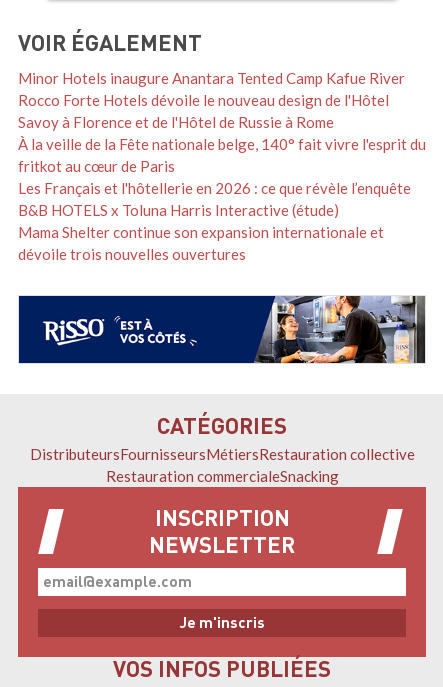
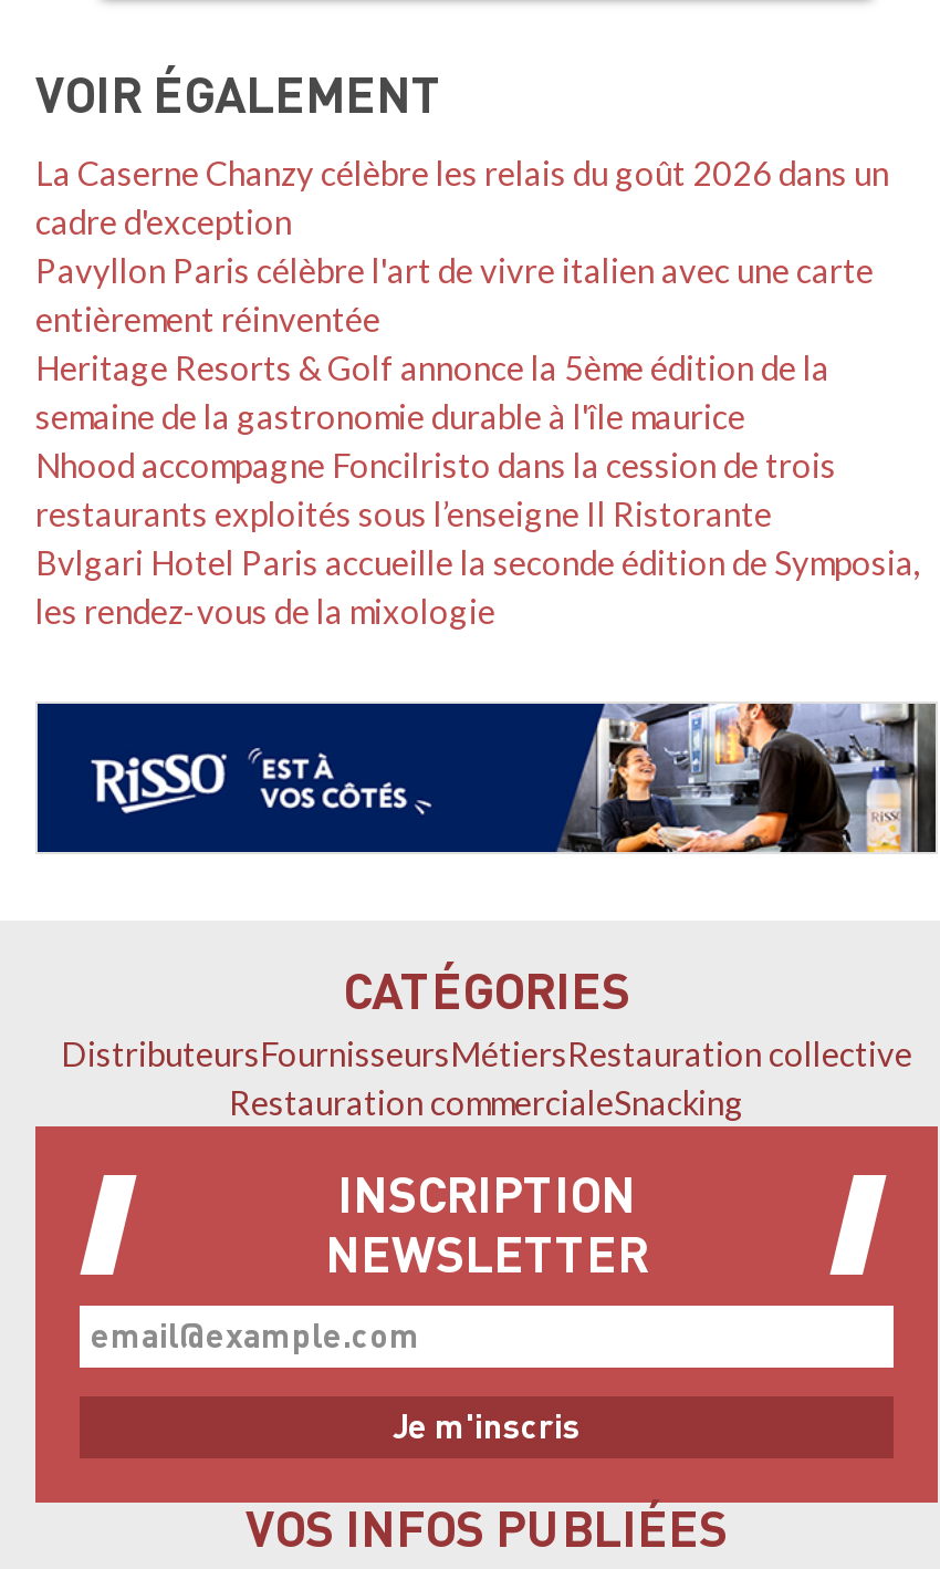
- Minor Hotels inaugure Anantara Tented Camp Kafue River
- Rocco Forte Hotels dévoile le nouveau design de l'Hôtel
- Savoy à Florence et de l'Hôtel de Russie à Rome
- À la veille de la Fête nationale belge, 140° fait vivre l'esprit du
- fritkot au cœur de Paris
- Les Français et l'hôtellerie en 2026 : ce que révèle l’enquête
- B&B HOTELS x Toluna Harris Interactive (étude)
- Mama Shelter continue son expansion internationale et
- dévoile trois nouvelles ouvertures
+ La Caserne Chanzy célèbre les relais du goût 2026 dans un
+ cadre d'exception
+ Pavyllon Paris célèbre l'art de vivre italien avec une carte
+ entièrement réinventée
+ Heritage Resorts & Golf annonce la 5ème édition de la
+ semaine de la gastronomie durable à l'île maurice
+ Nhood accompagne Foncilristo dans la cession de trois
+ restaurants exploités sous l’enseigne Il Ristorante
+ Bvlgari Hotel Paris accueille la seconde édition de Symposia,
+ les rendez-vous de la mixologie
